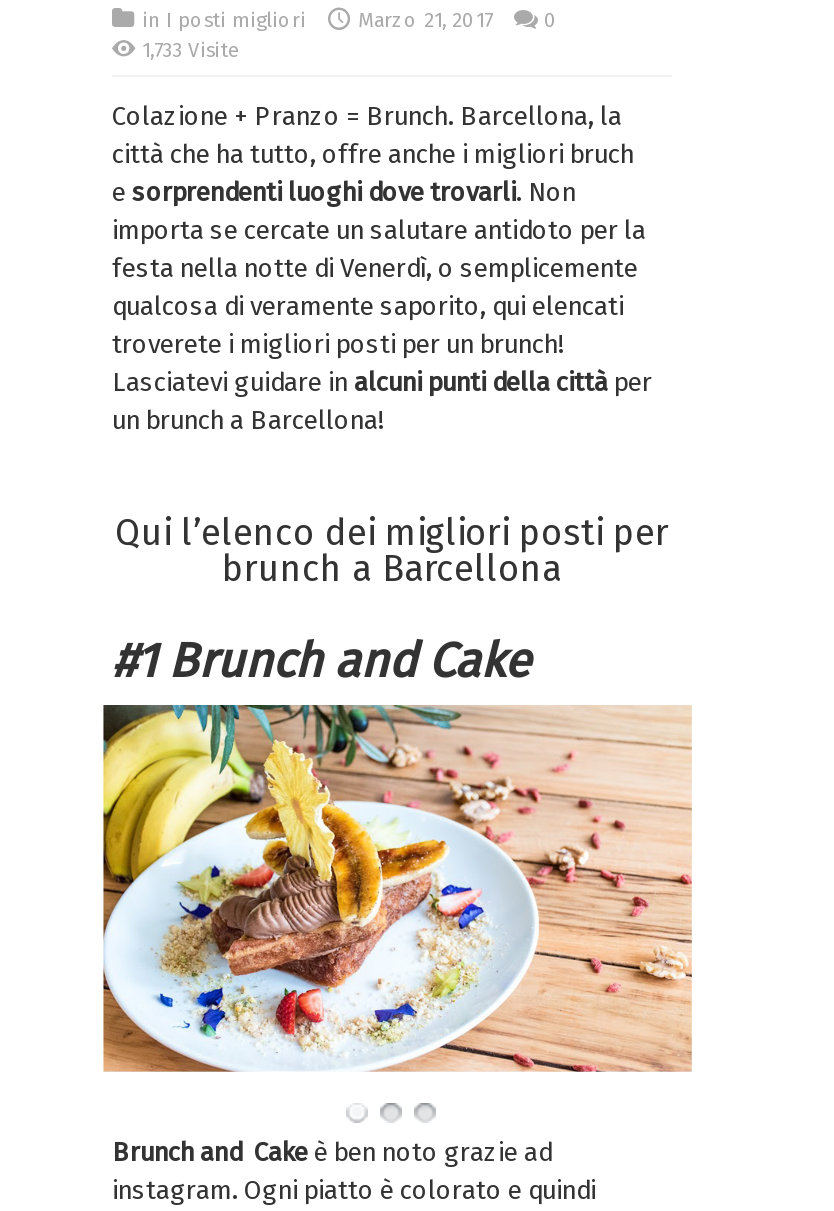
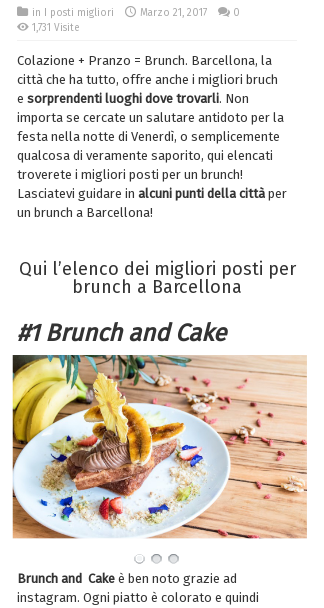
- 1,733 Visite
+ 1,731 Visite
